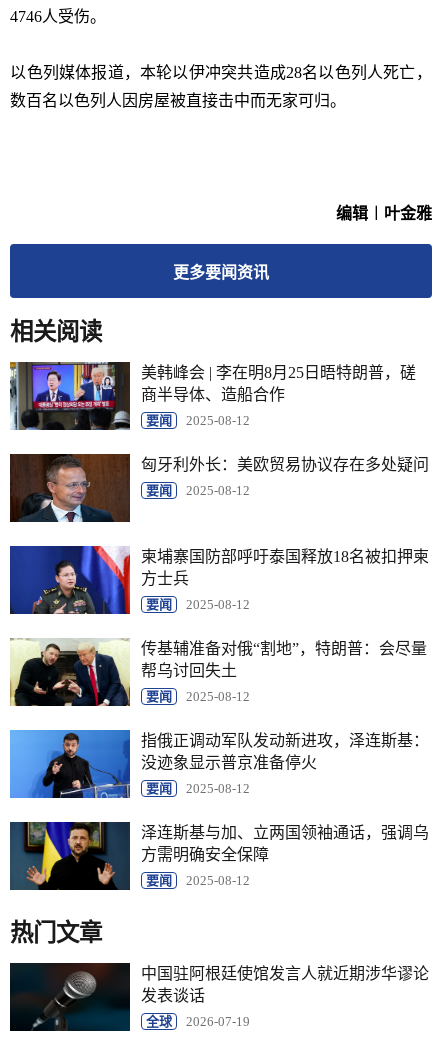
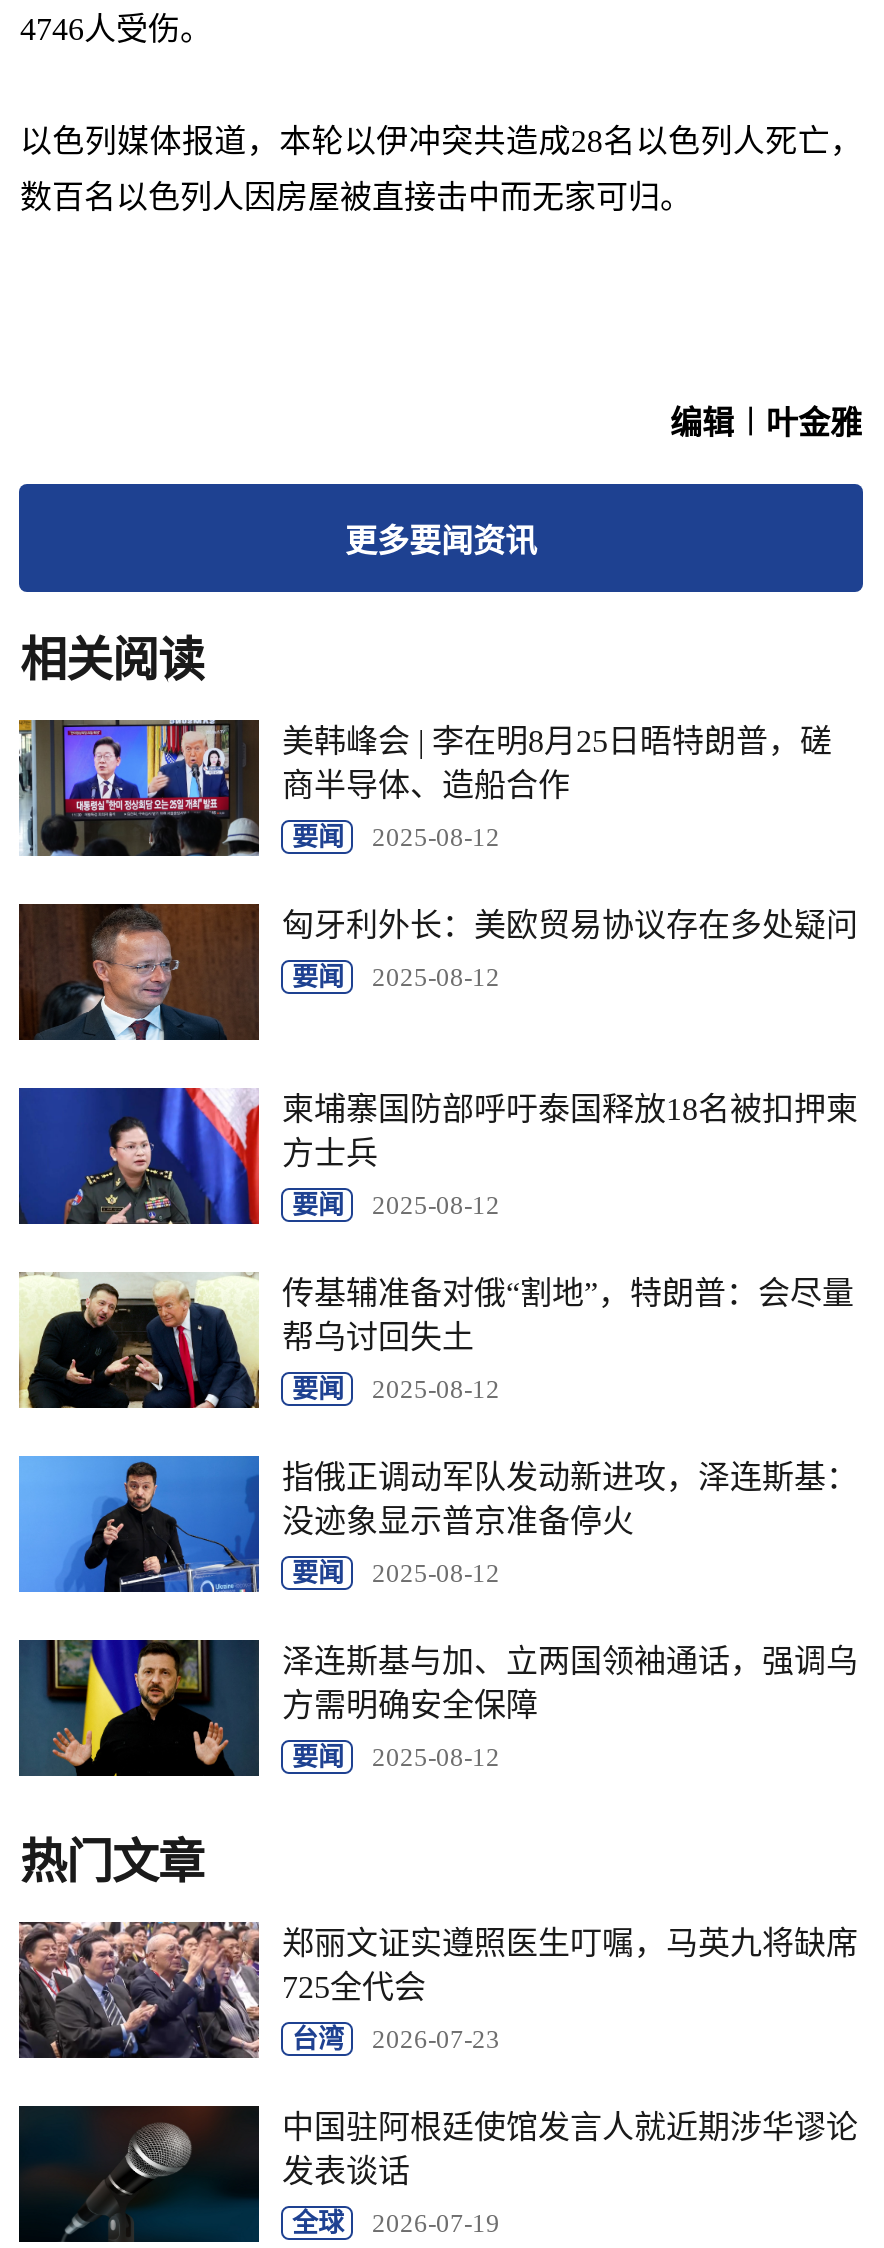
+ [image]
+ 郑丽文证实遵照医生叮嘱，马英九将缺席
+ 725全代会
+ 台湾
+ 2026-07-23
